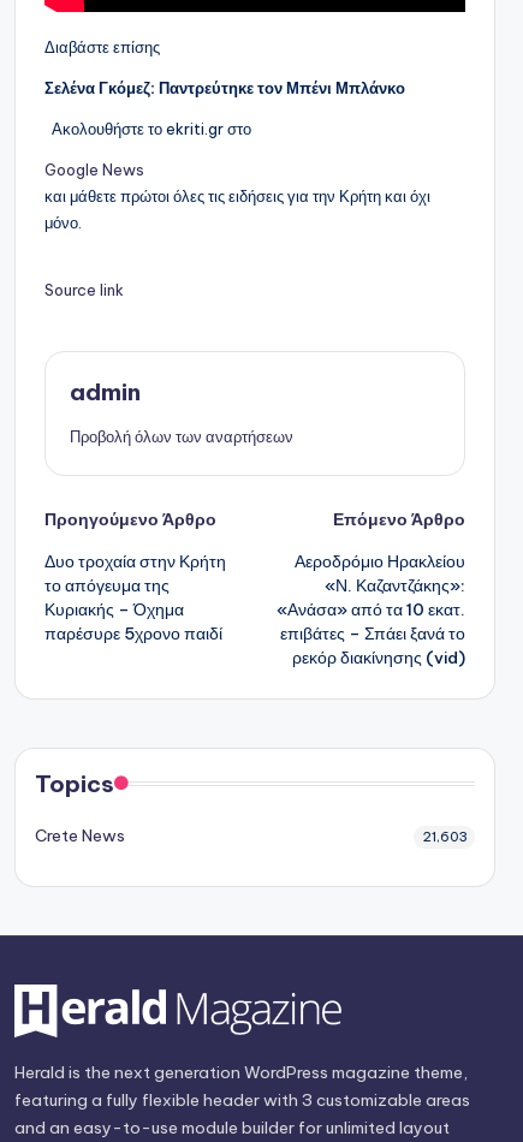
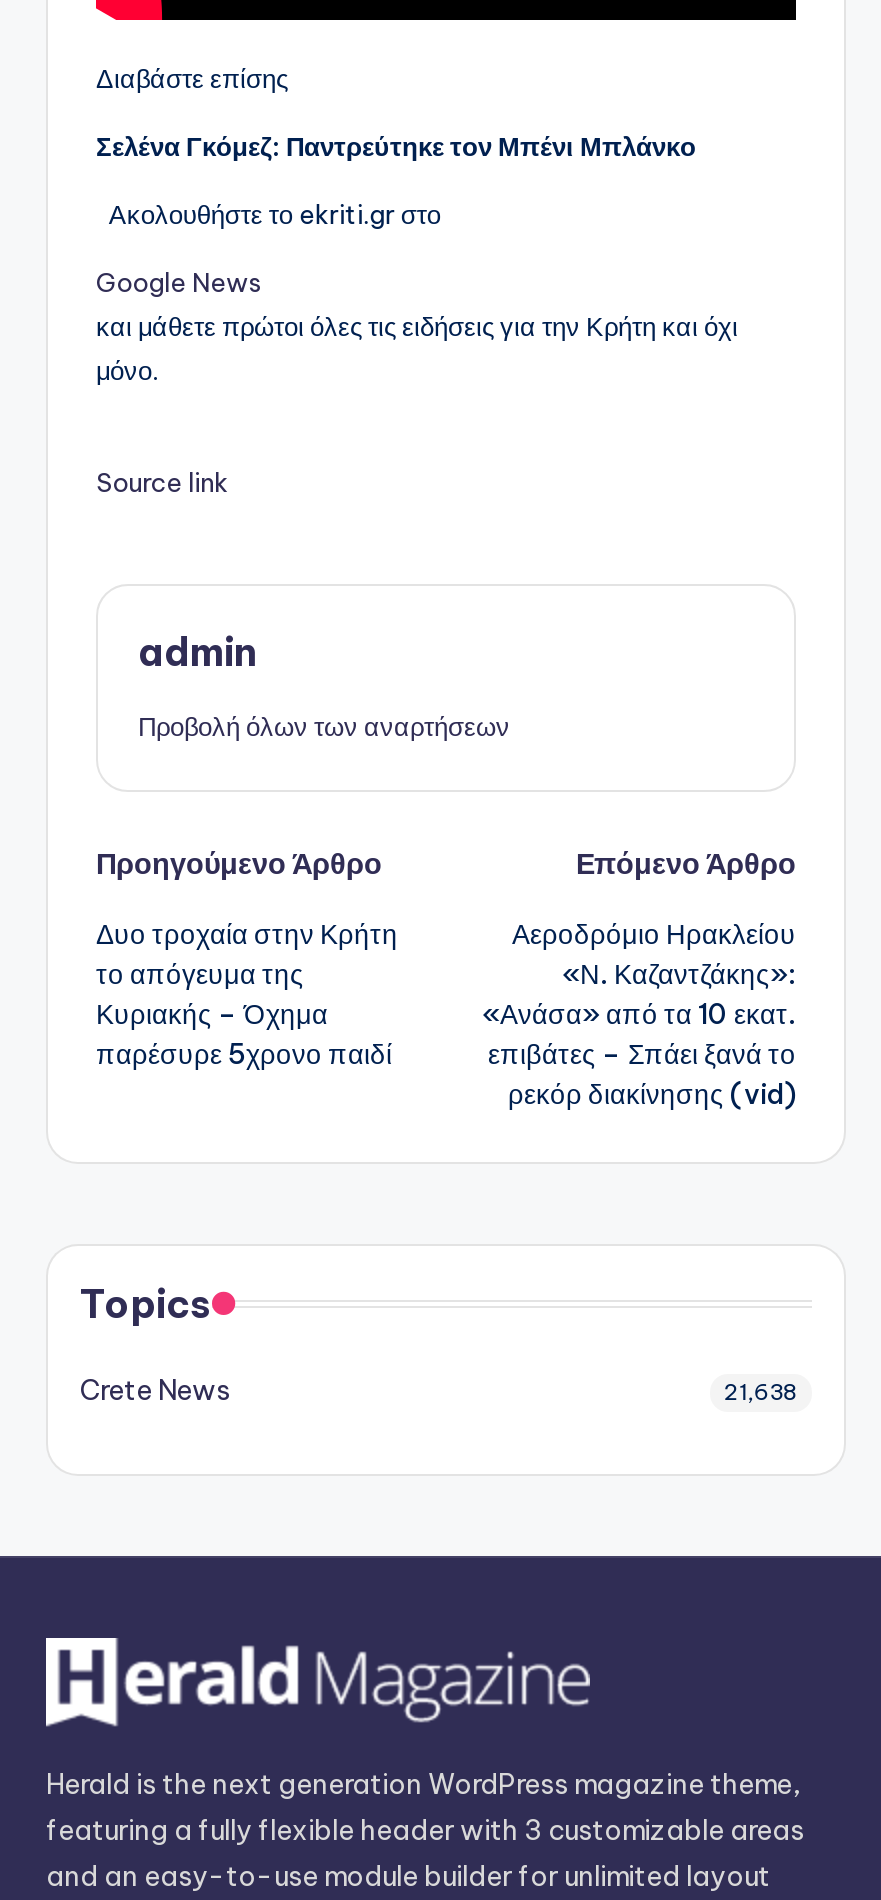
- 21,603
+ 21,638
